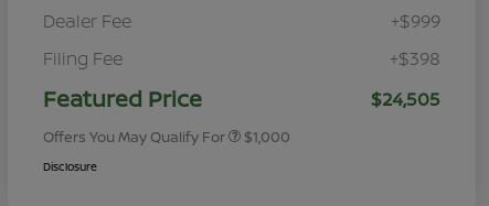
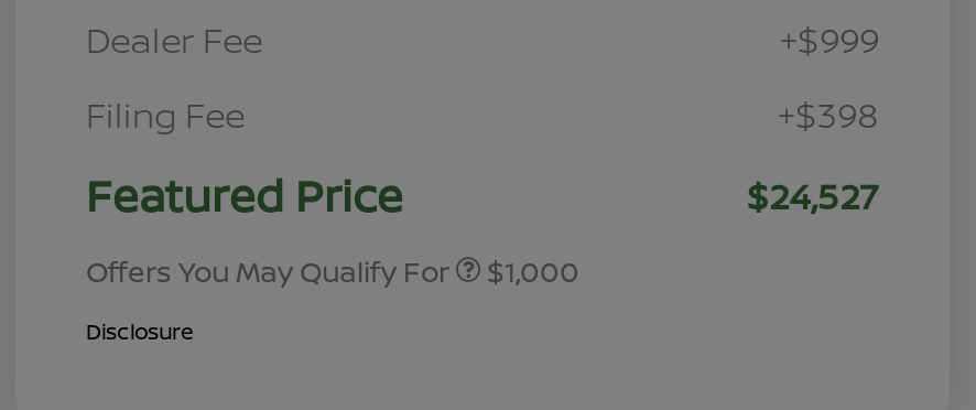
- $24,505
+ $24,527
